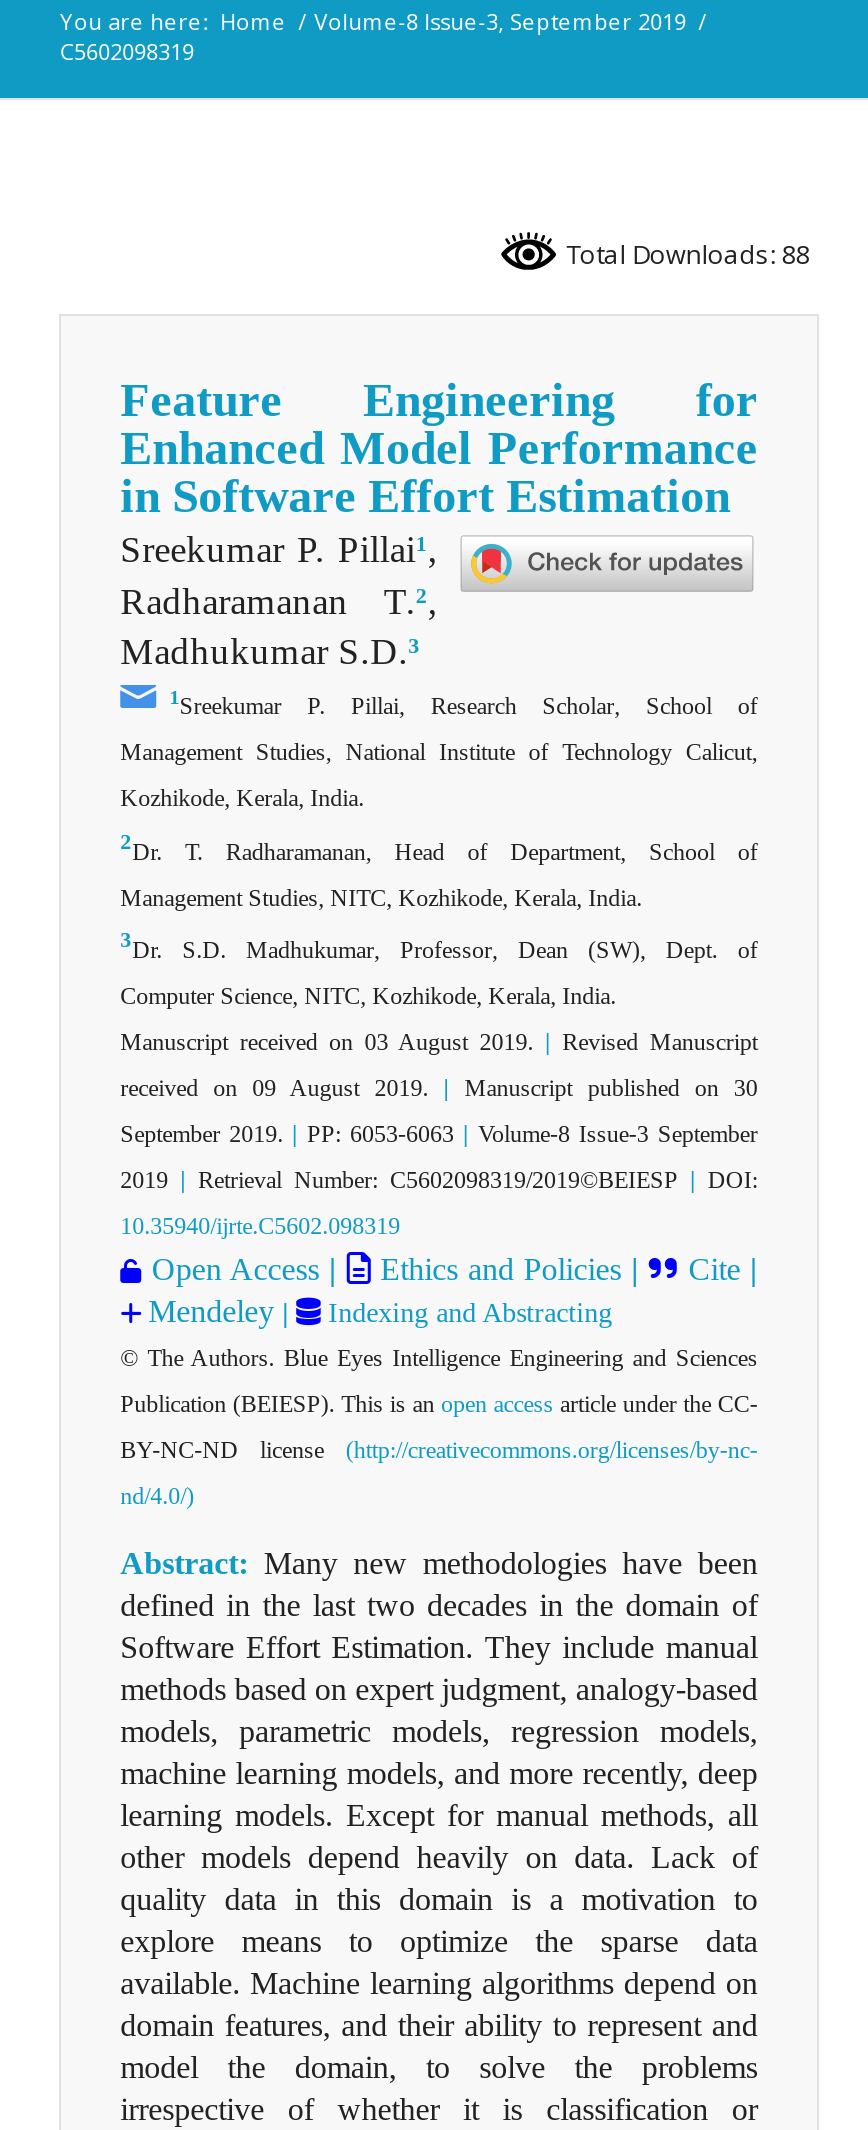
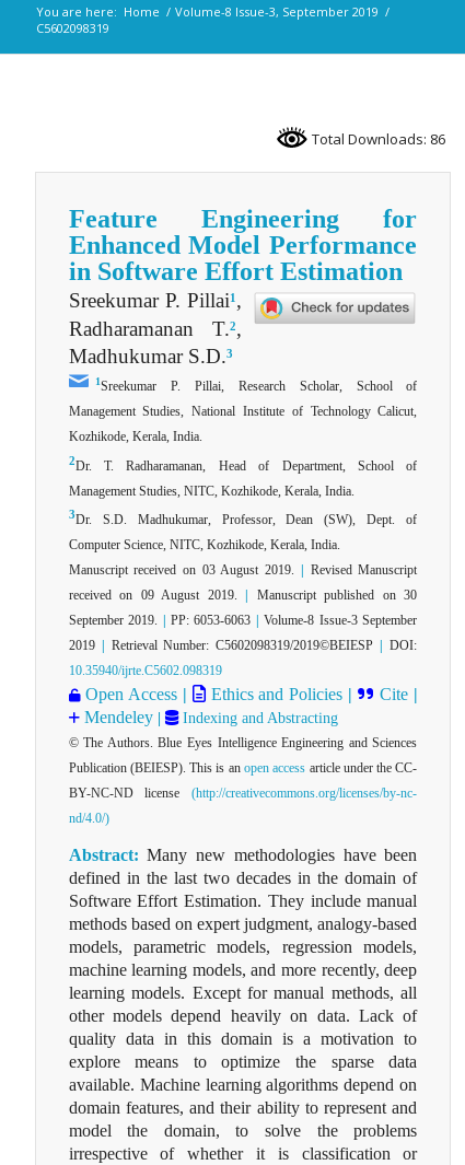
- Total Downloads: 88
+ Total Downloads: 86
